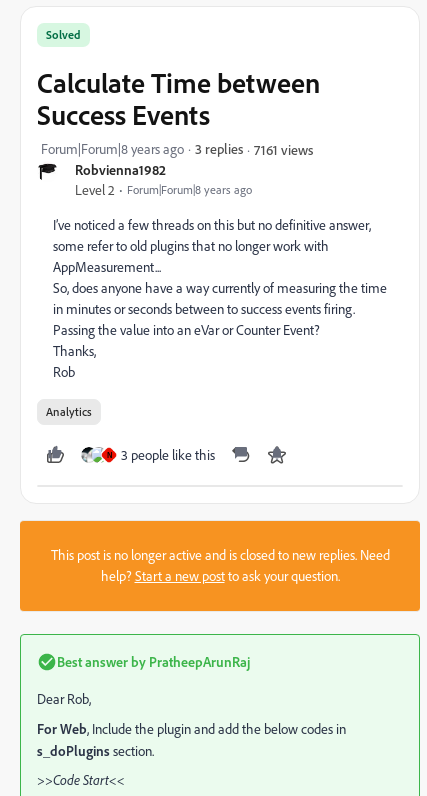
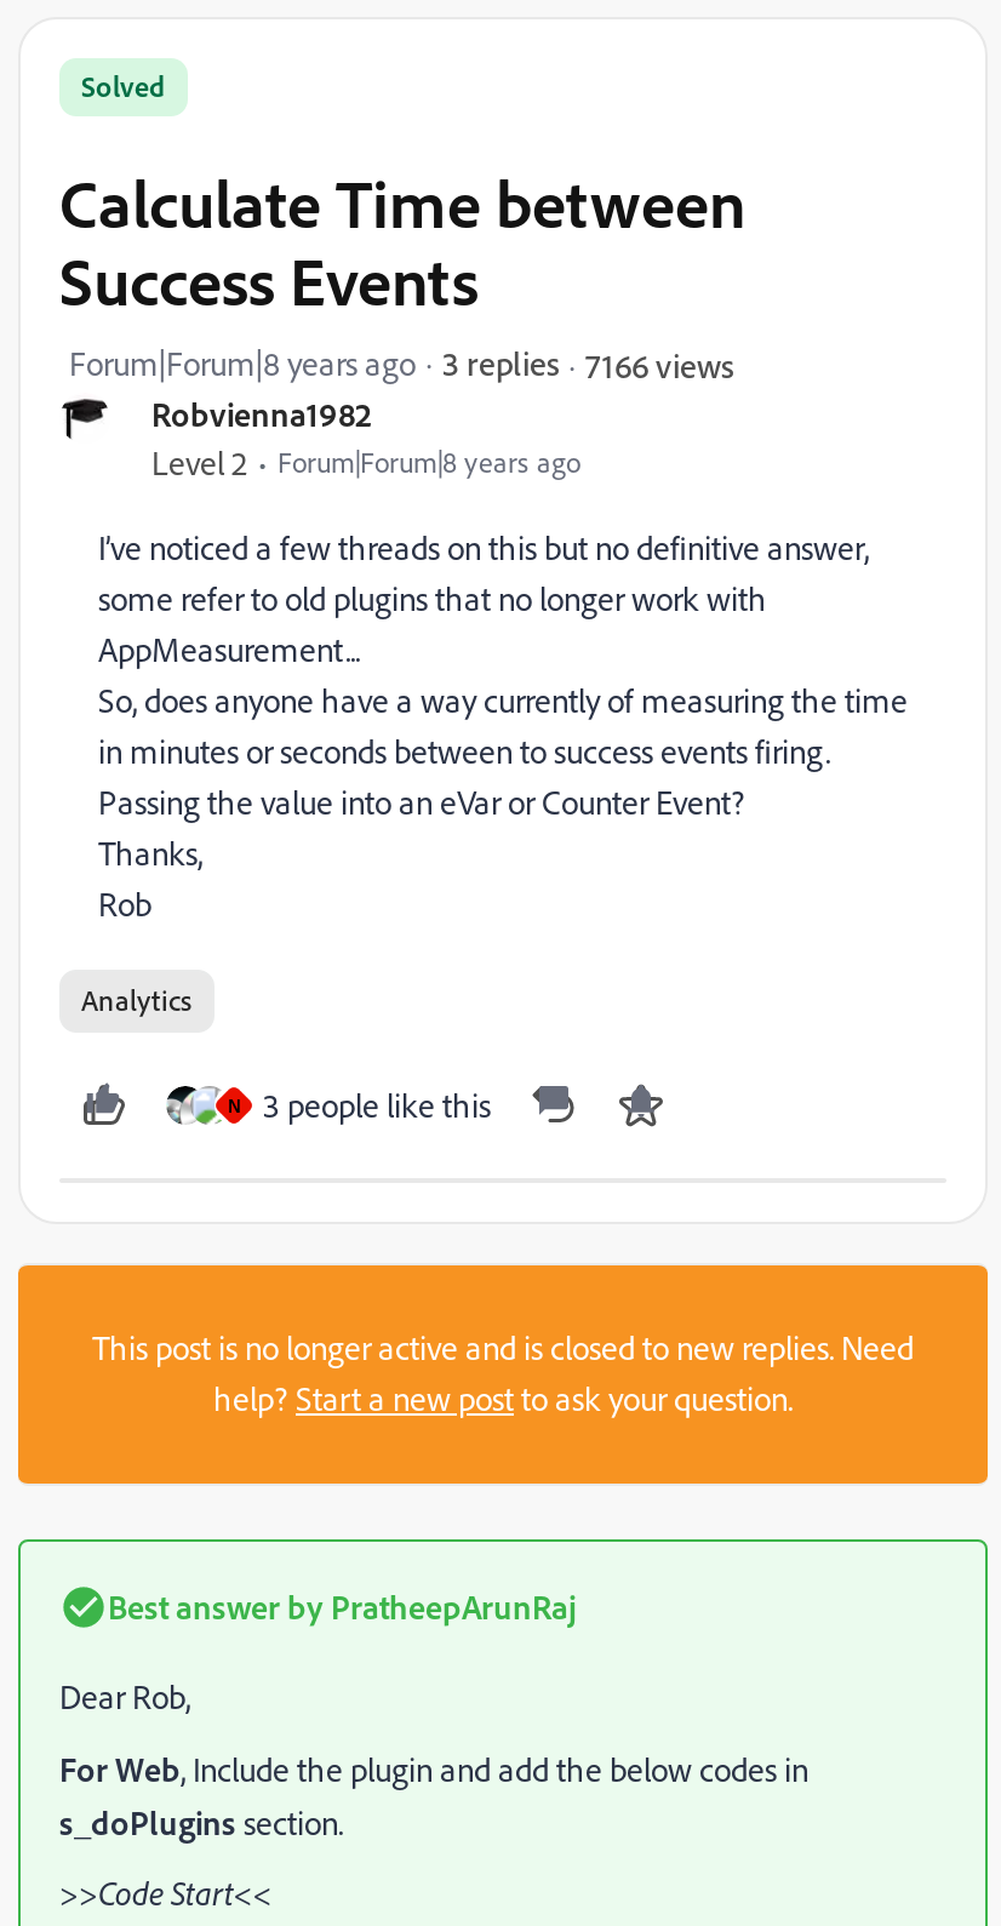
- 7161 views
+ 7166 views
